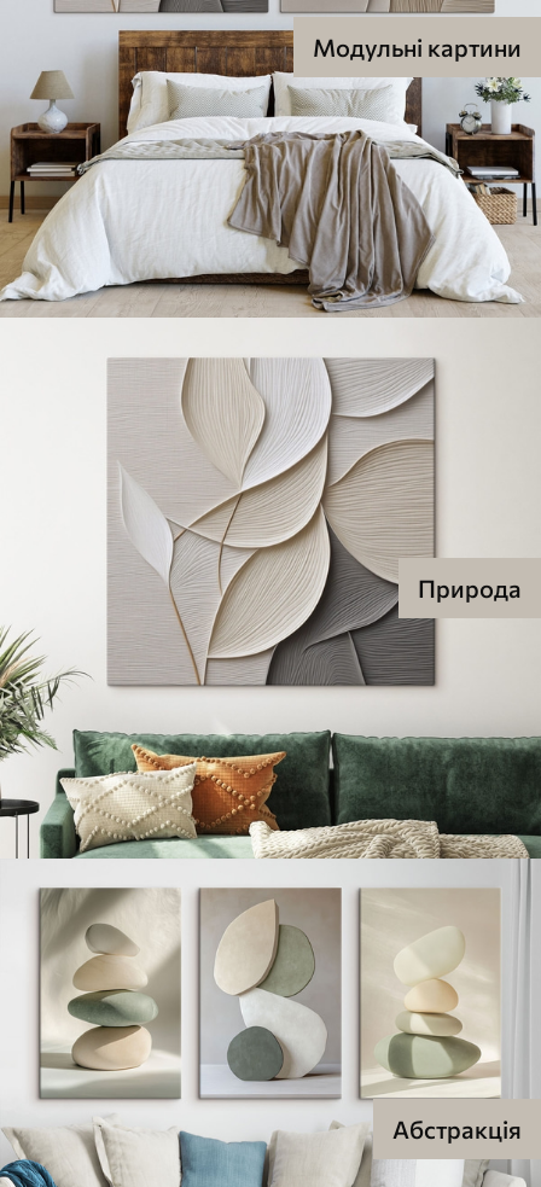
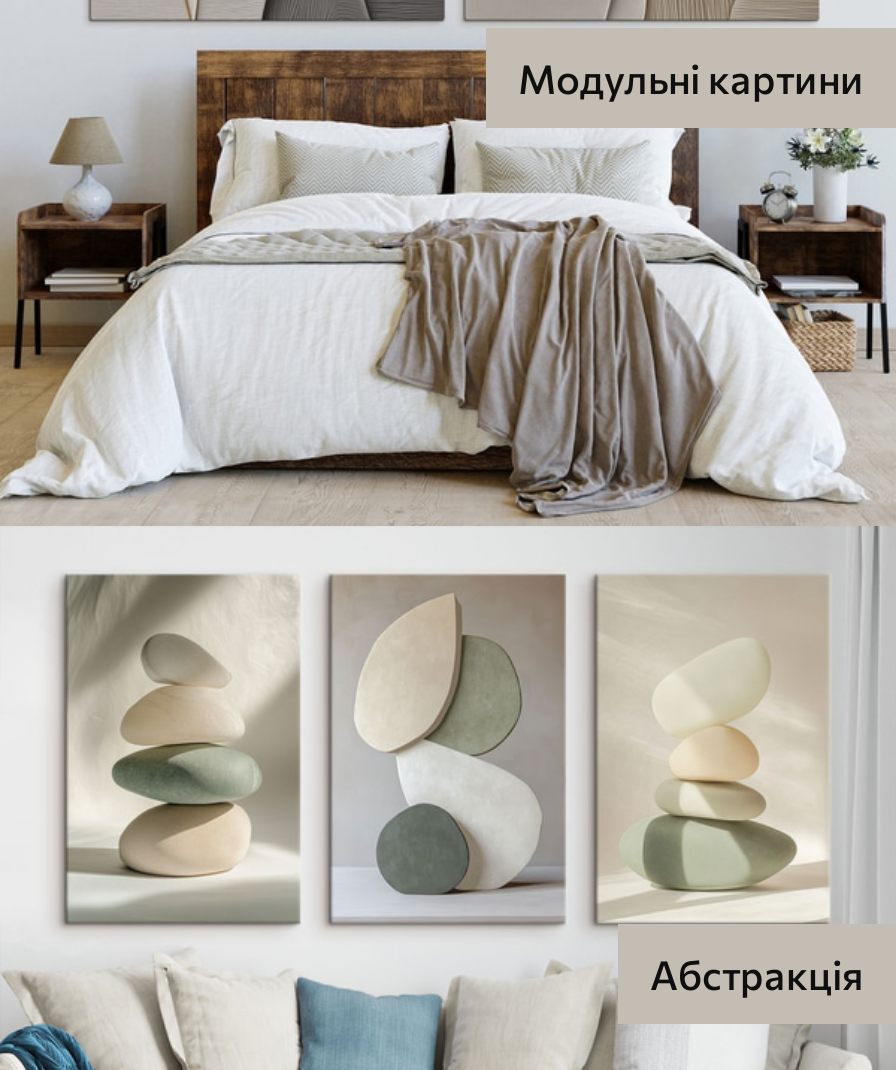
- [image]
- Природа
